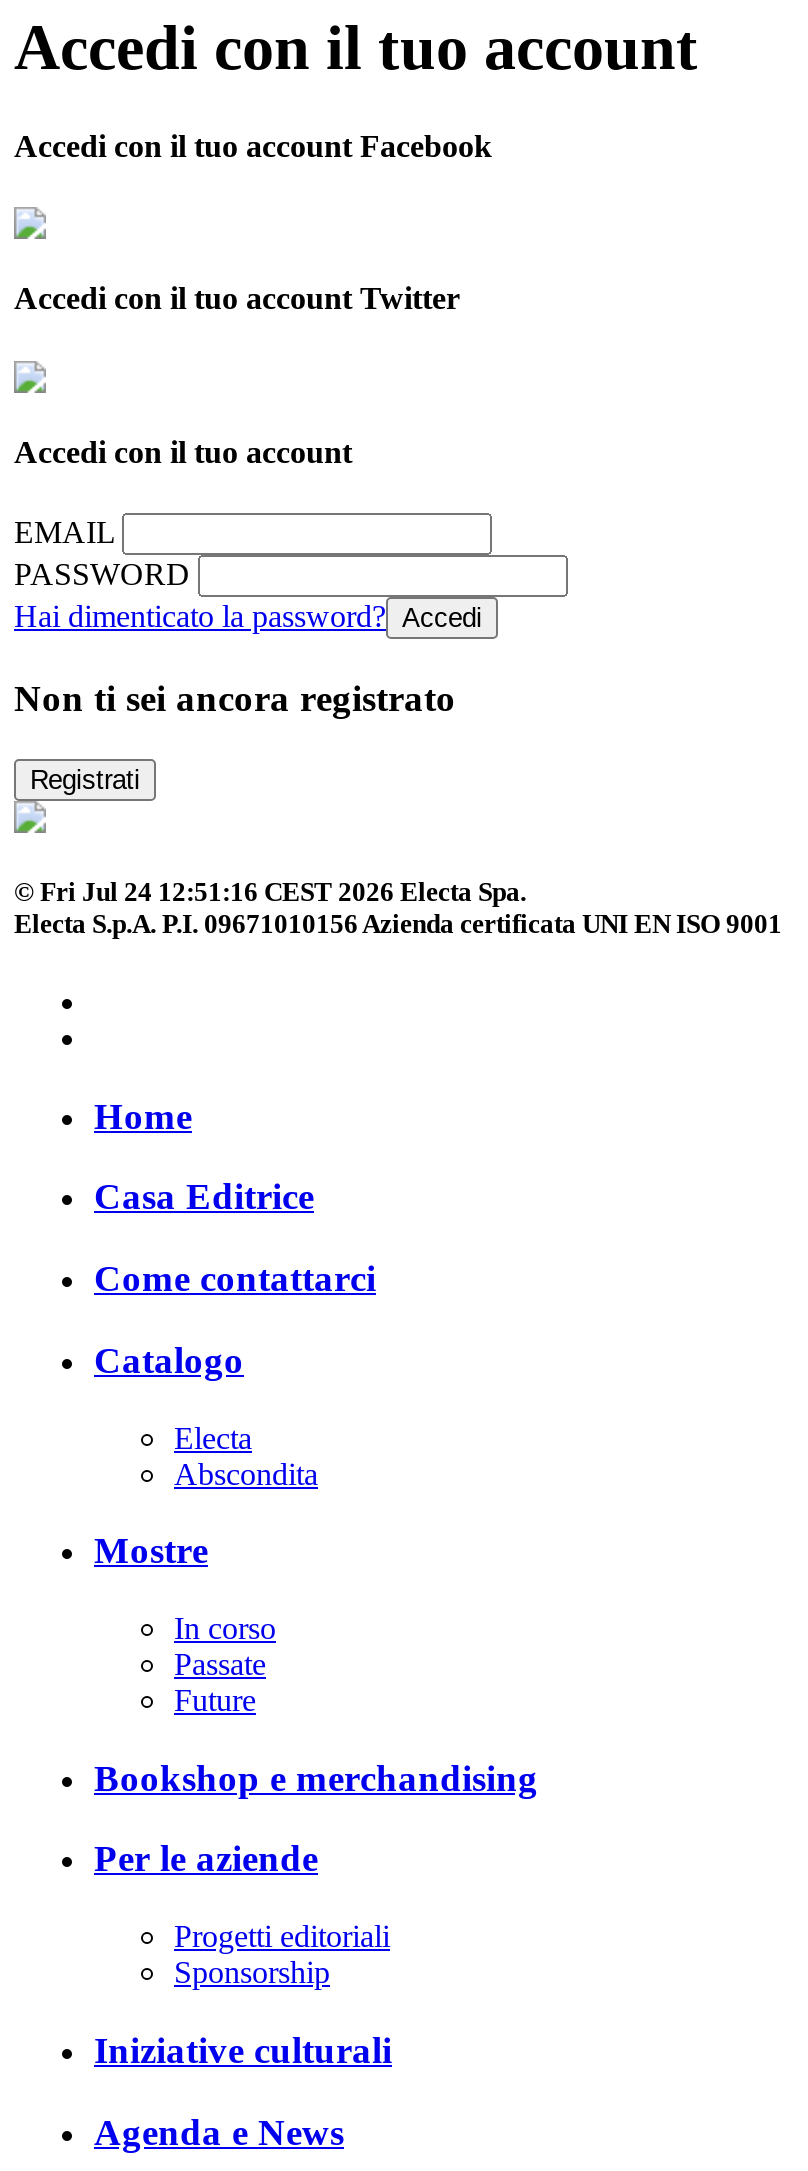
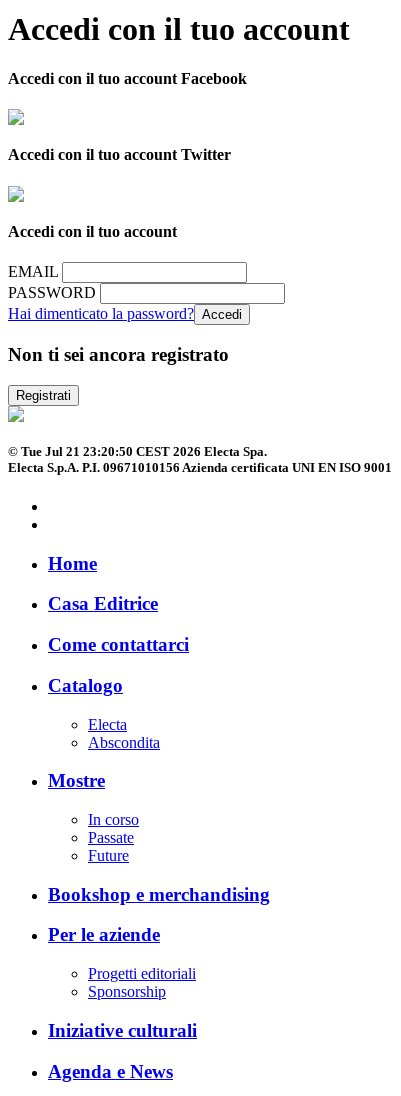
- © Fri Jul 24 12:51:16 CEST 2026 Electa Spa.
+ © Tue Jul 21 23:20:50 CEST 2026 Electa Spa.
